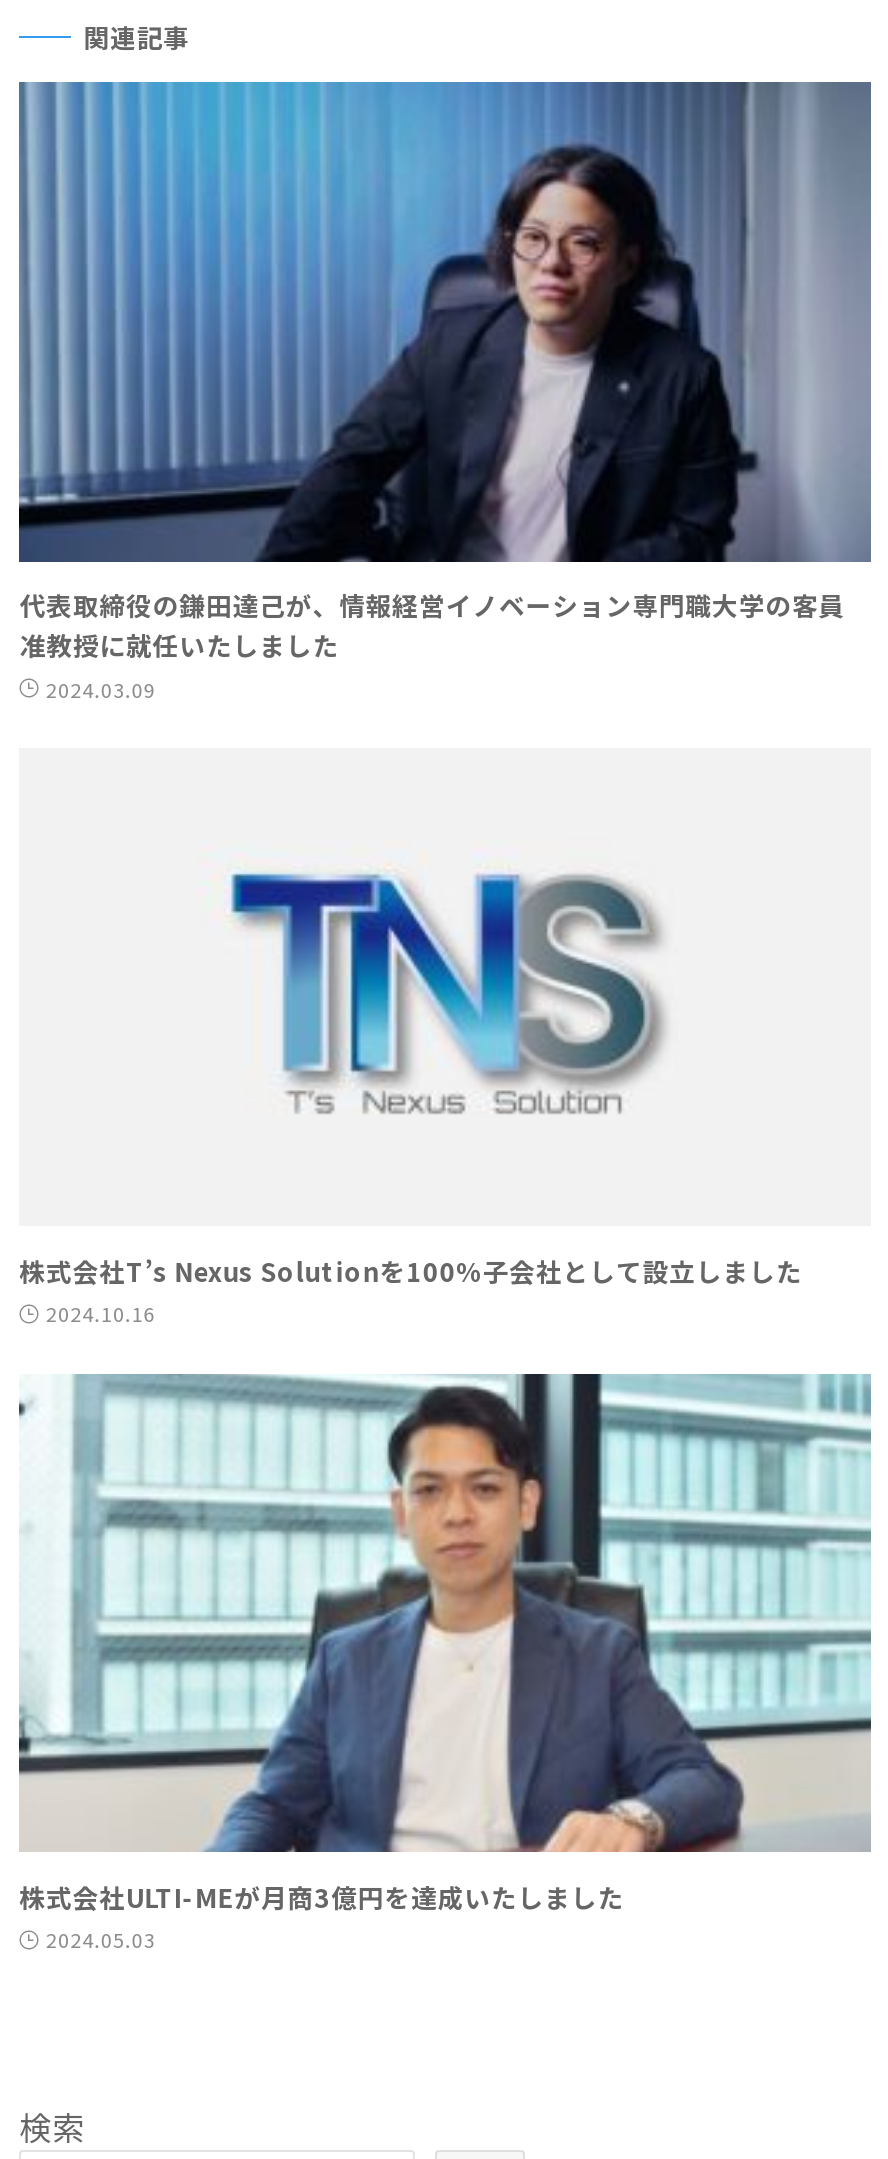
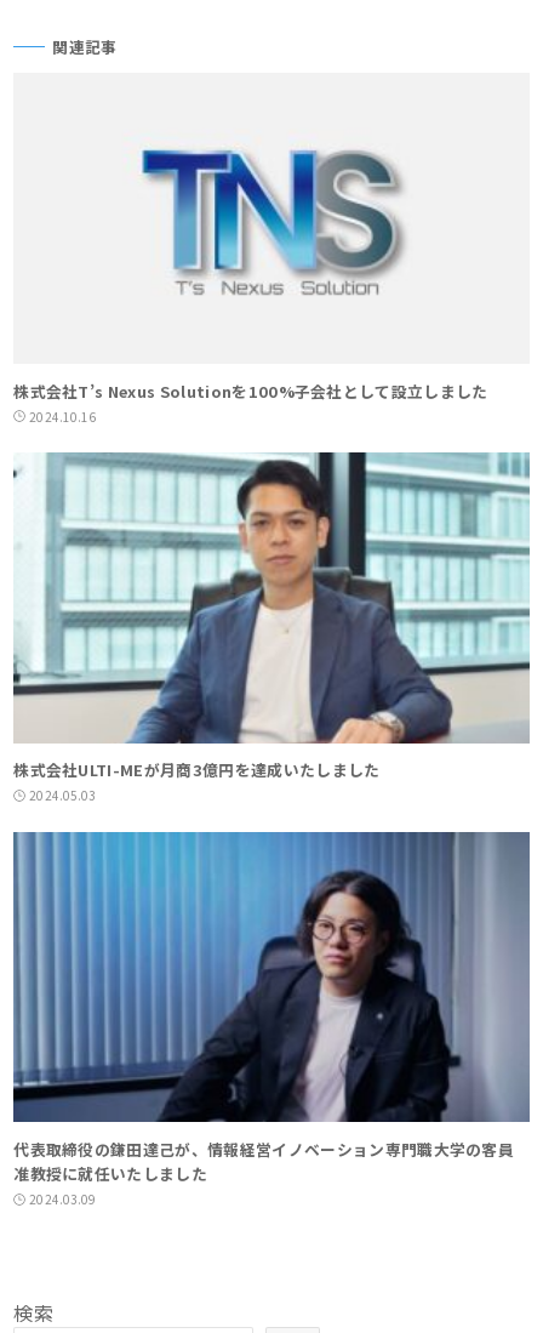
moved down: [image] | 代表取締役の鎌田達己が、情報経営イノベーション専門職大学の客員 | 准教授に就任いたしました | 2024.03.09

moved up: [image]

moved up: [image] | 株式会社T’s Nexus Solutionを100%子会社として設立しました | 2024.10.16 | 株式会社ULTI-MEが月商3億円を達成いたしました | 2024.05.03
